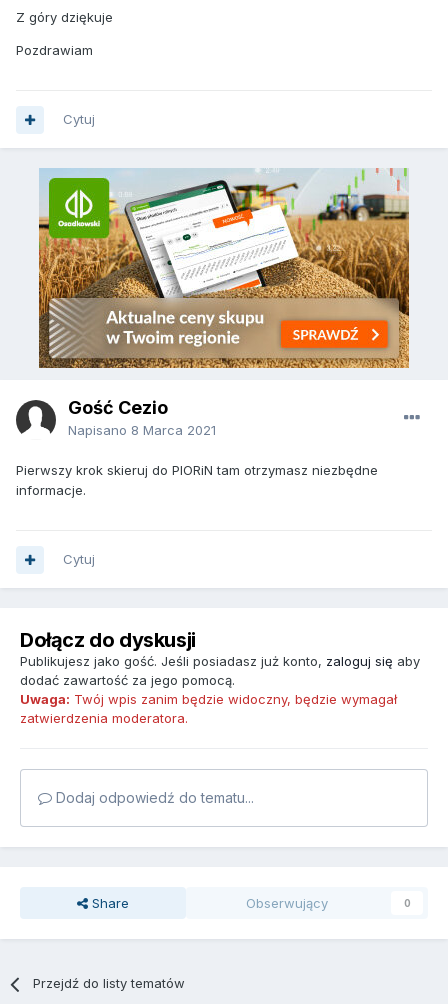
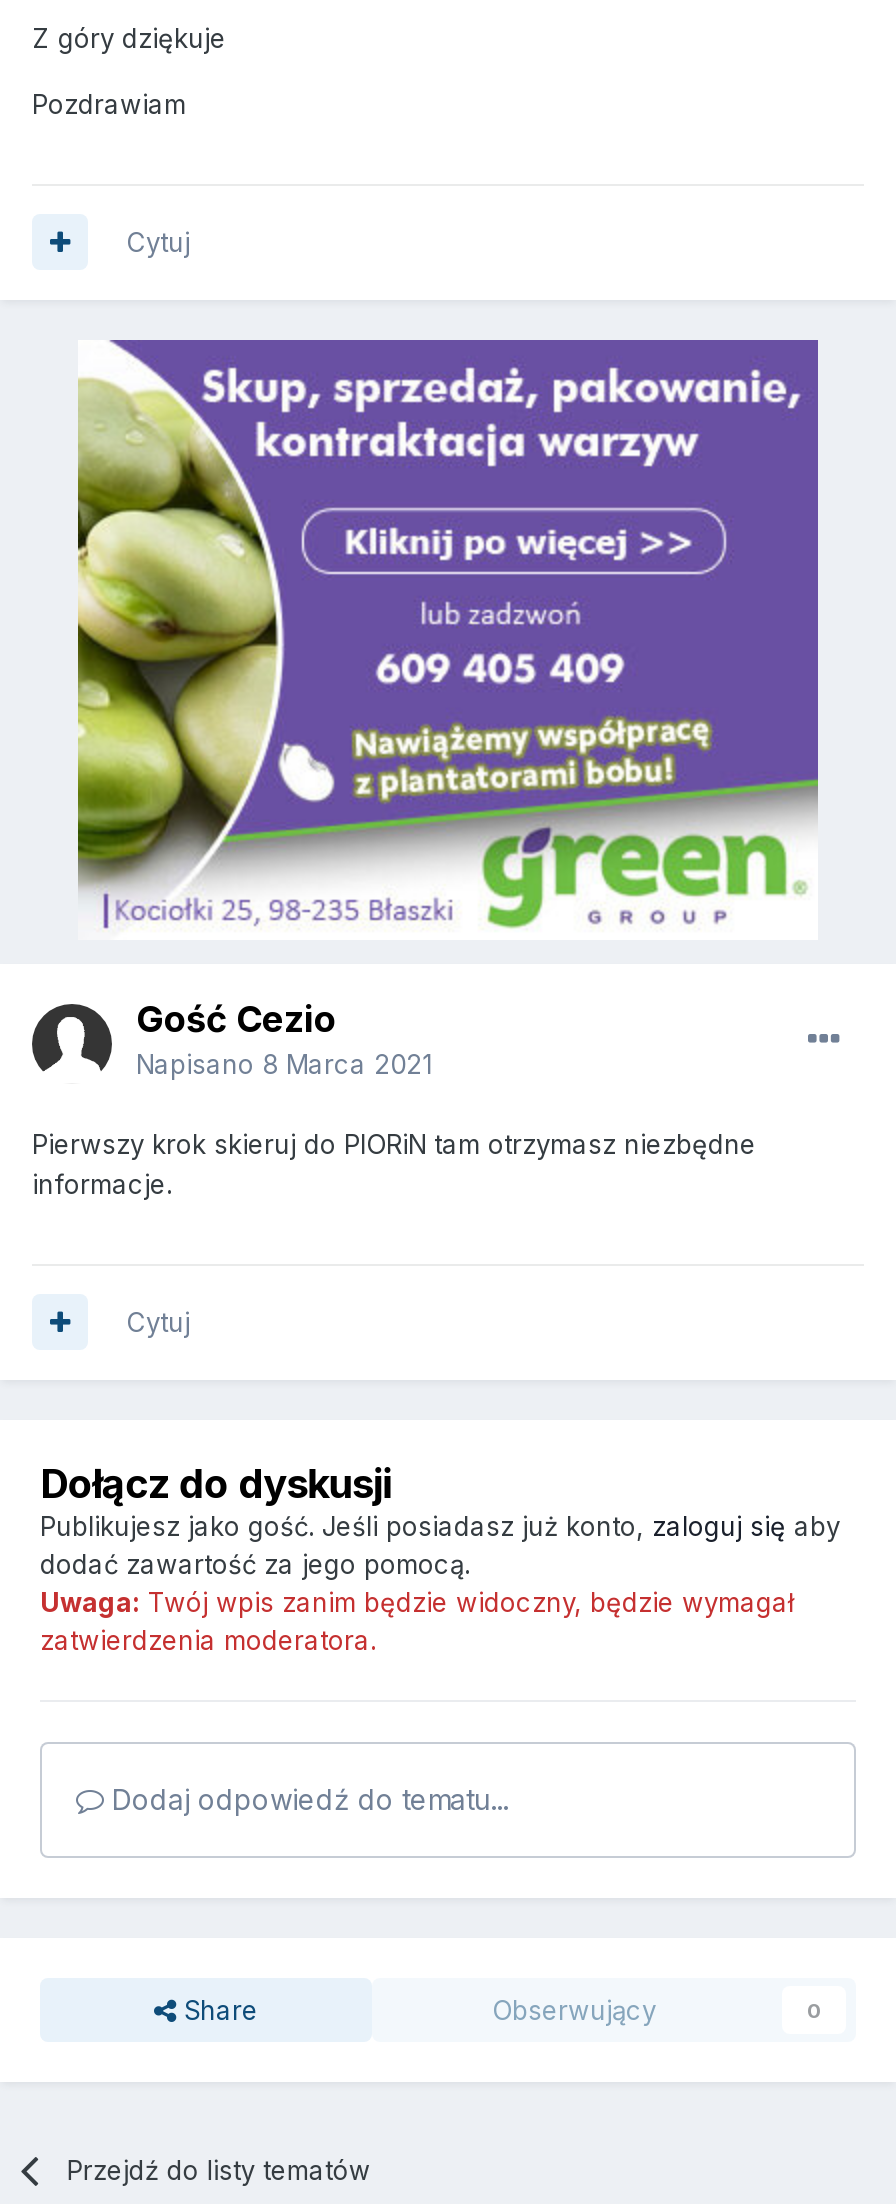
- [image]
+ [image]
